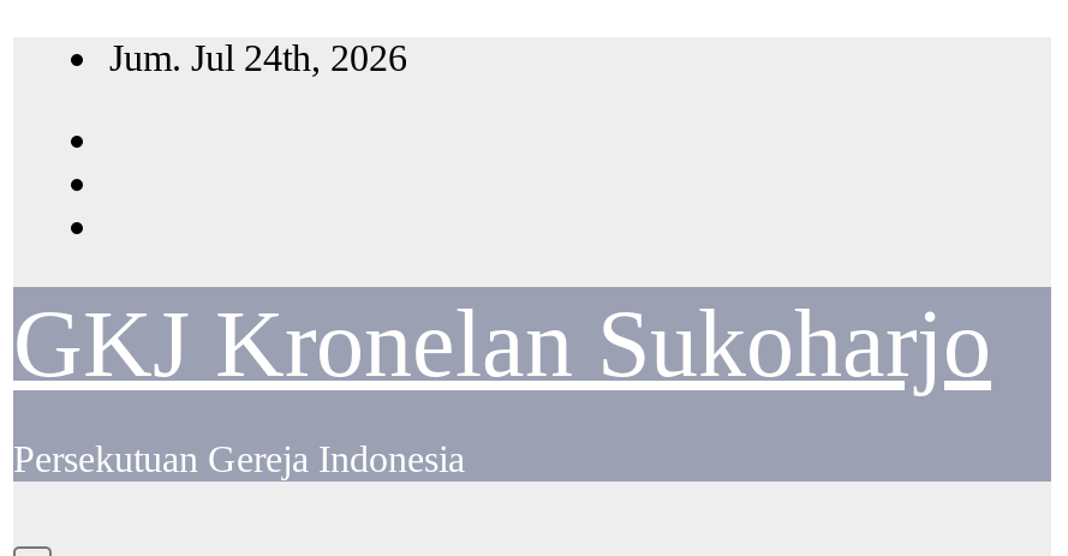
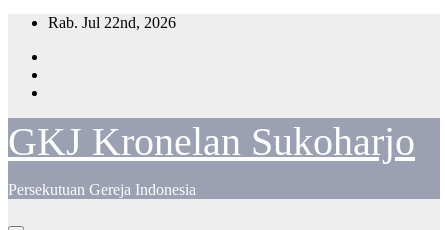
- Jum. Jul 24th, 2026
+ Rab. Jul 22nd, 2026
